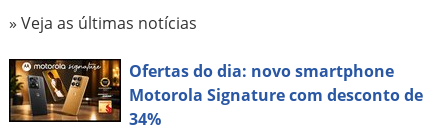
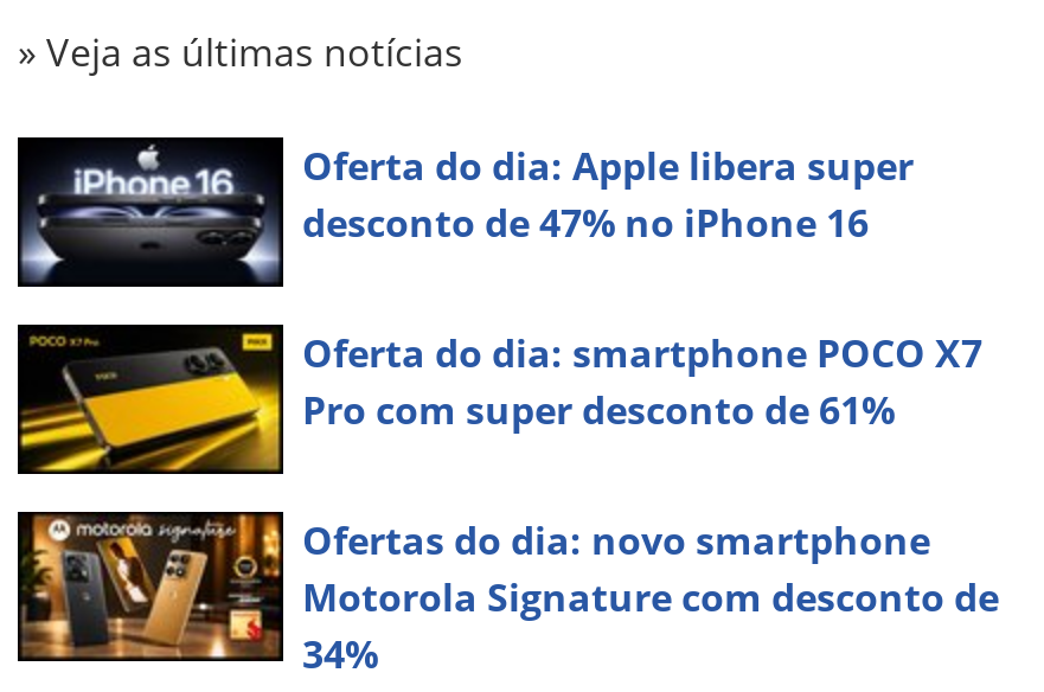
+ [image]

+ [image]
+ Oferta do dia: Apple libera super
+ desconto de 47% no iPhone 16
+ Oferta do dia: smartphone POCO X7
+ Pro com super desconto de 61%
